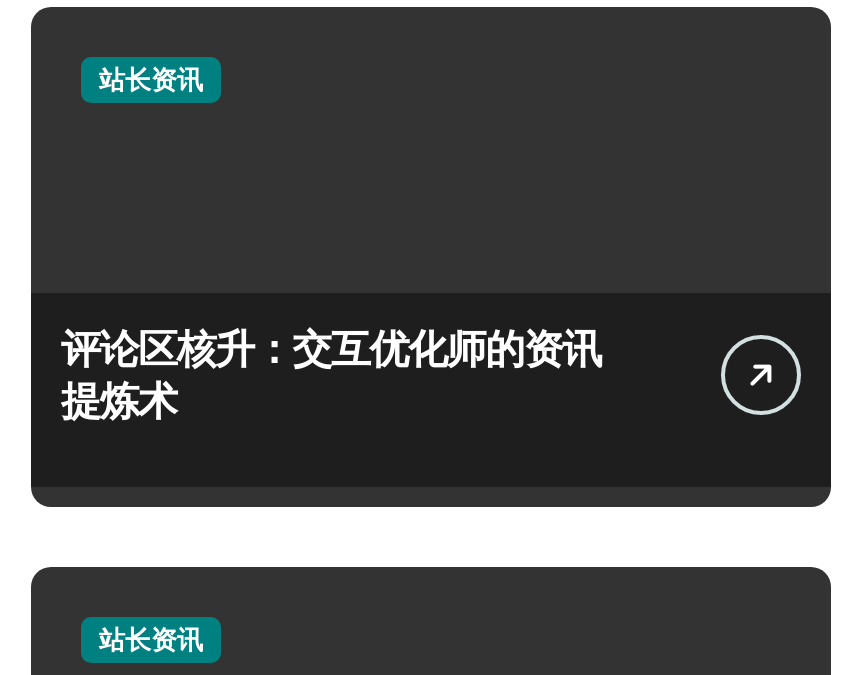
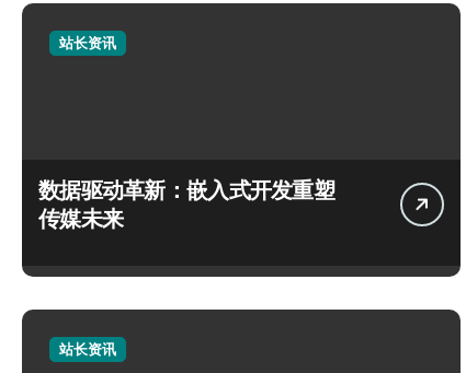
- 评论区核升：交互优化师的资讯
- 提炼术
+ 数据驱动革新：嵌入式开发重塑
+ 传媒未来
